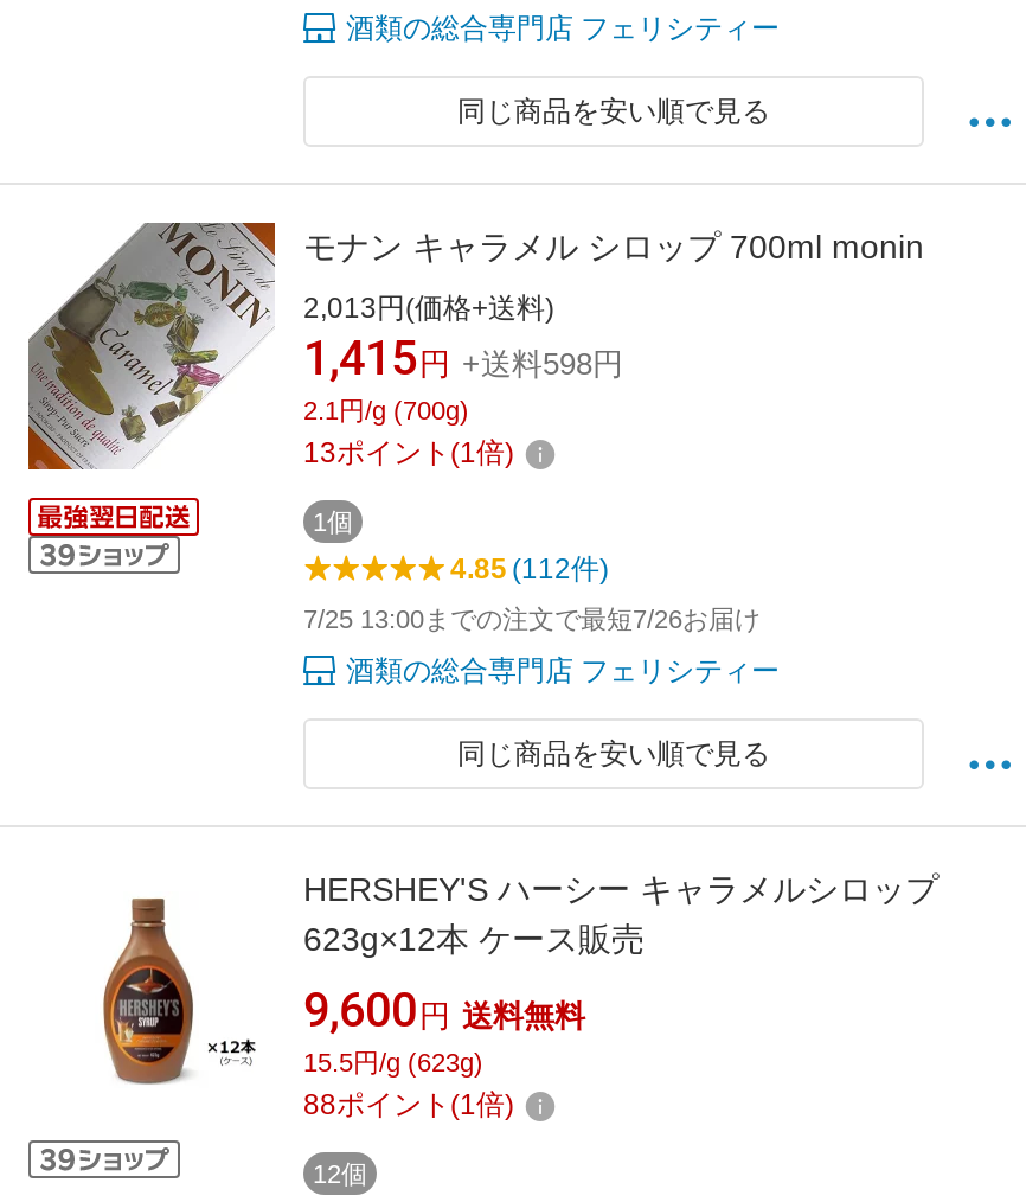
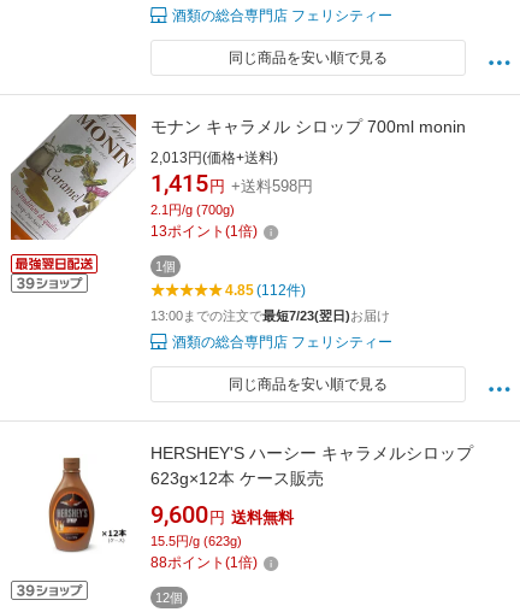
- 7/25 13:00までの注文で最短7/26お届け
+ 13:00までの注文で最短7/23(翌日)お届け
